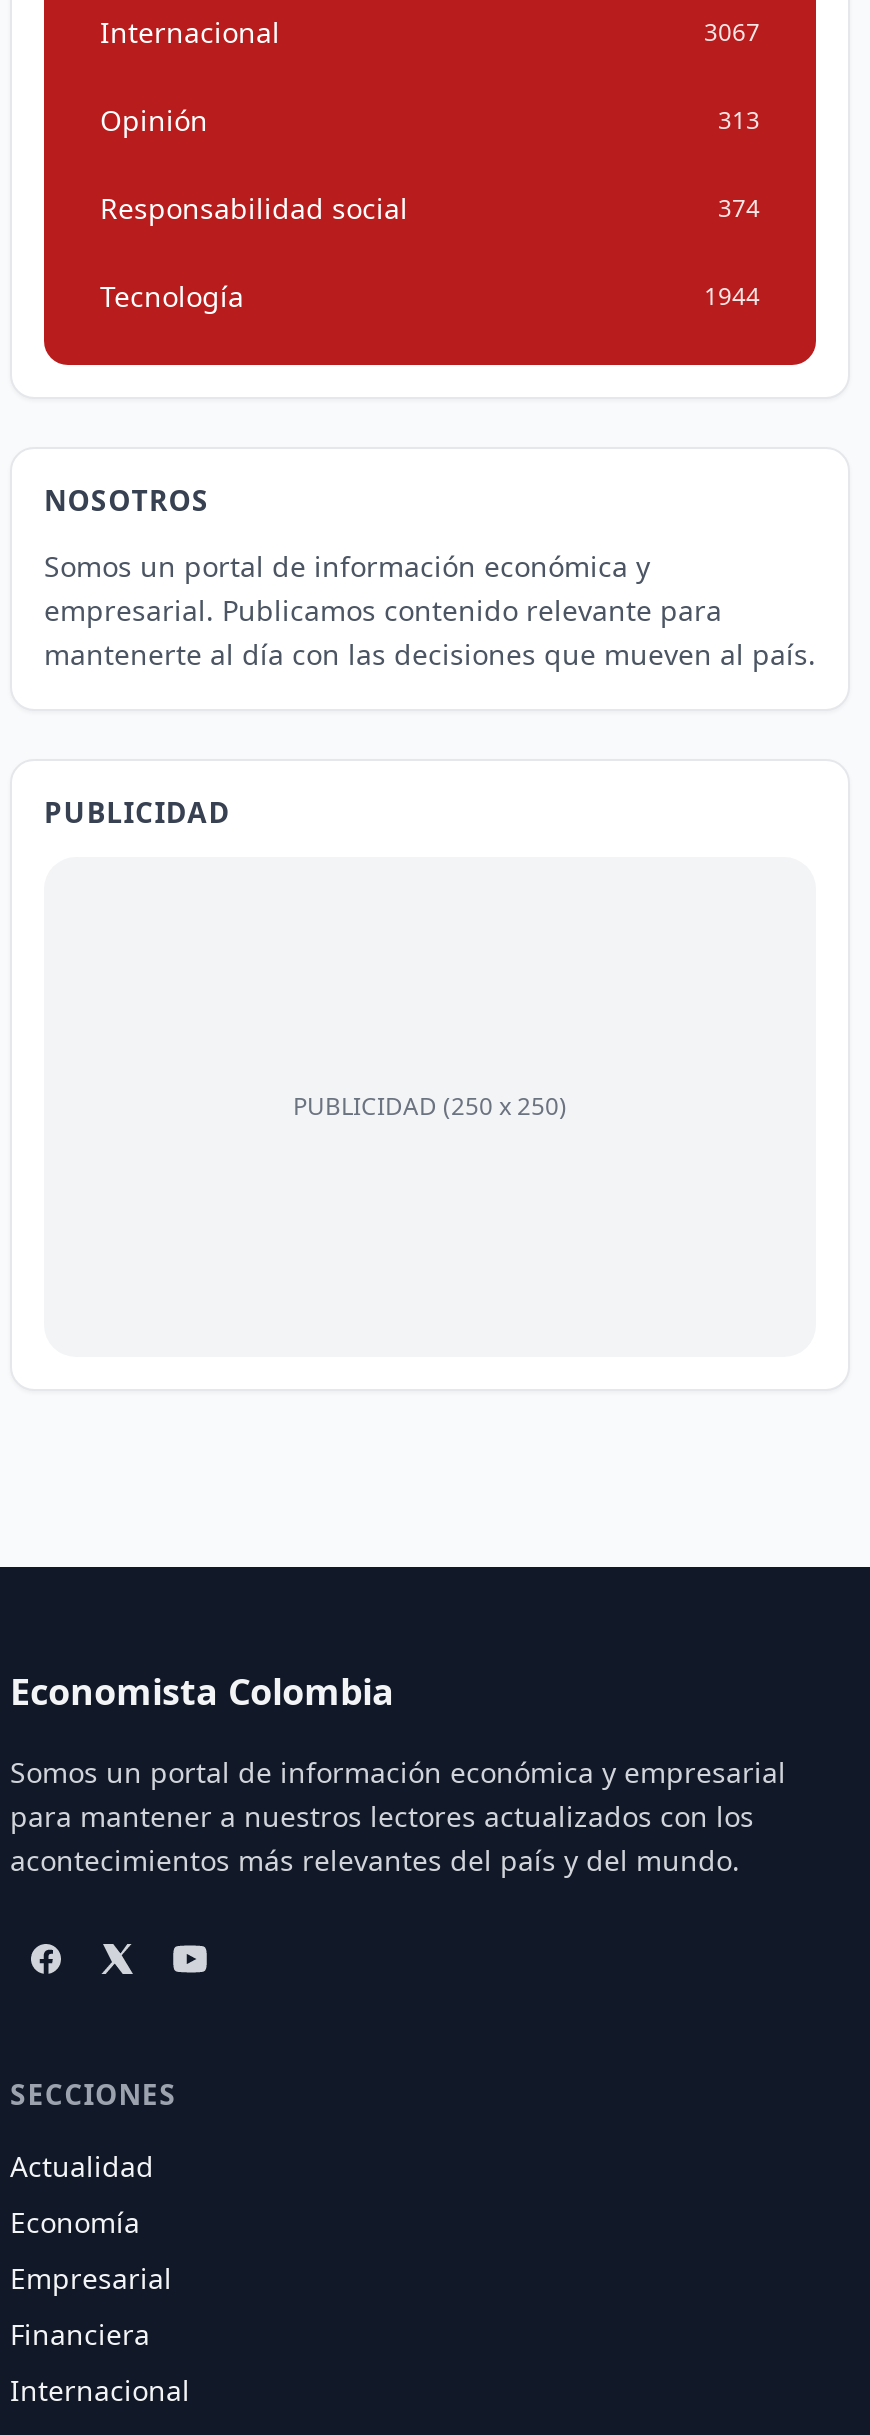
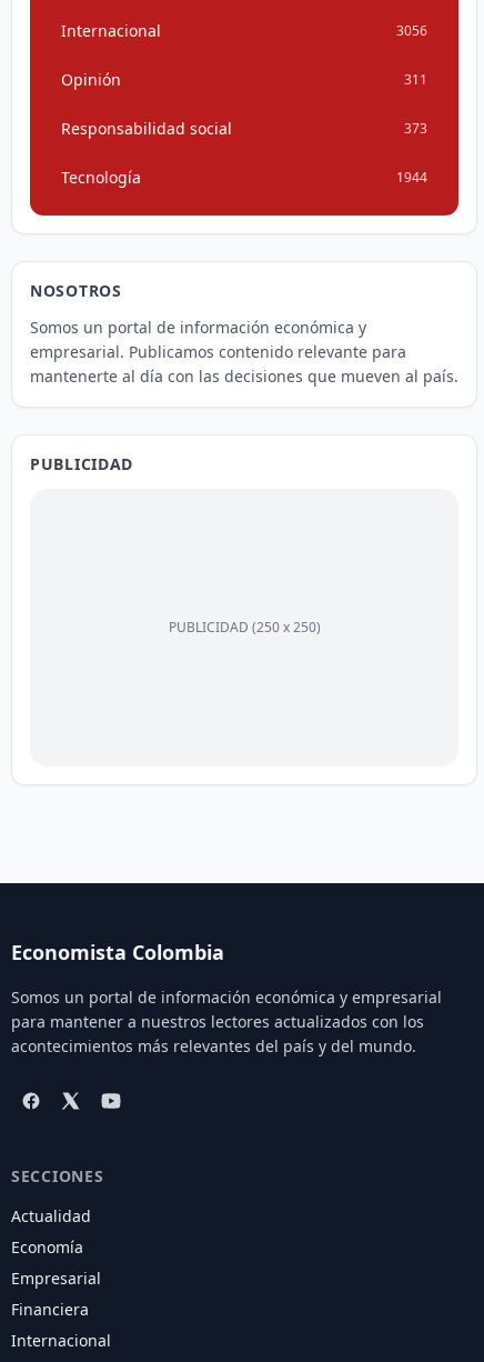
- 3067
+ 3056

- 313
+ 311

- 374
+ 373
